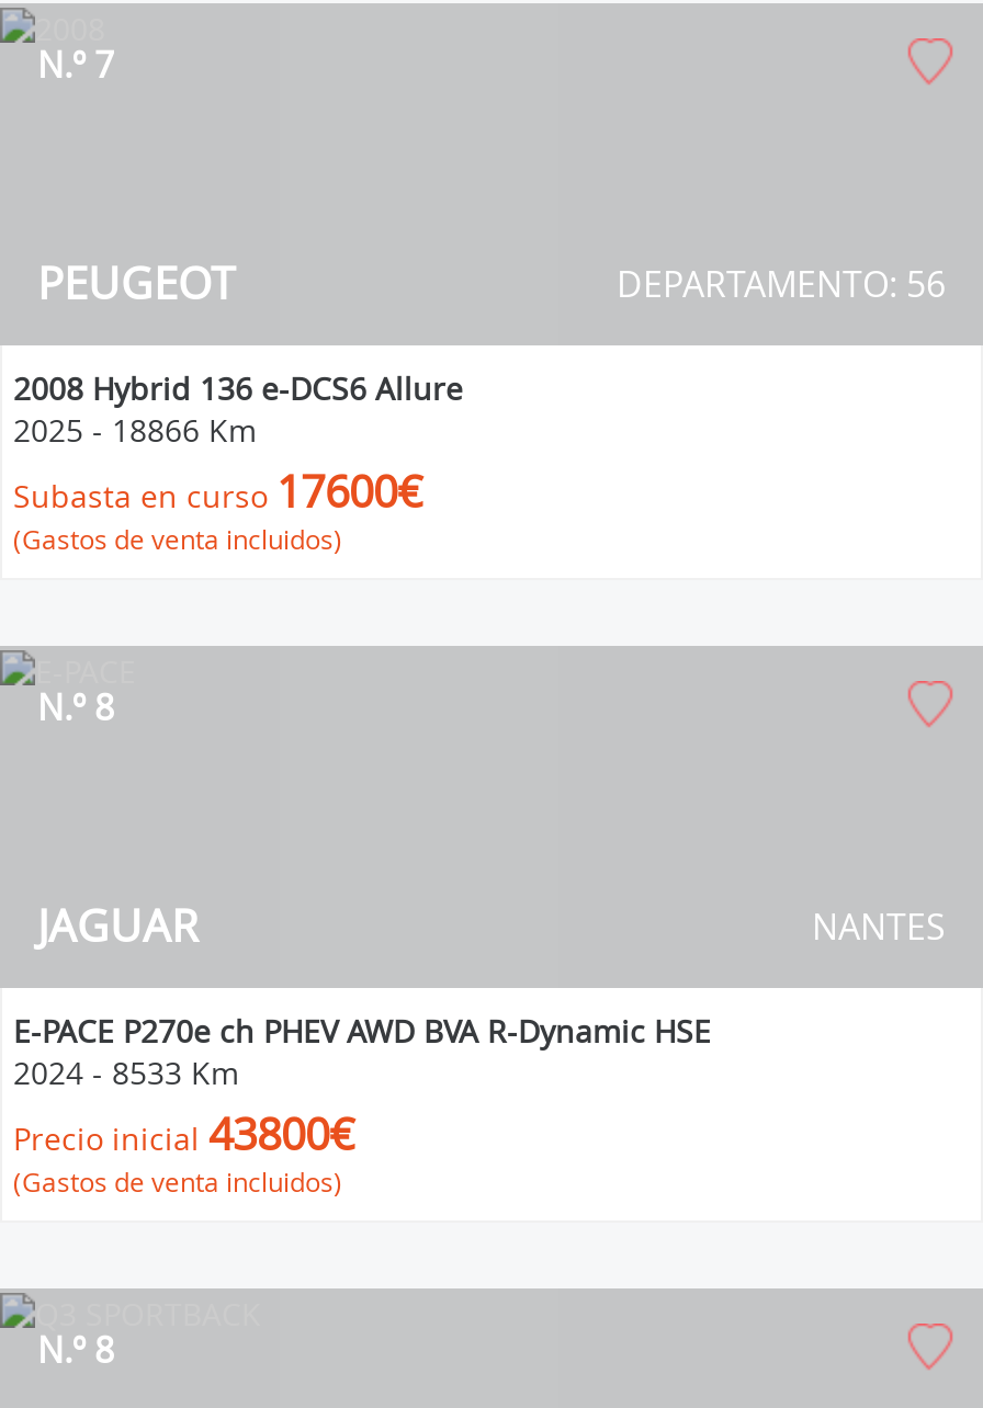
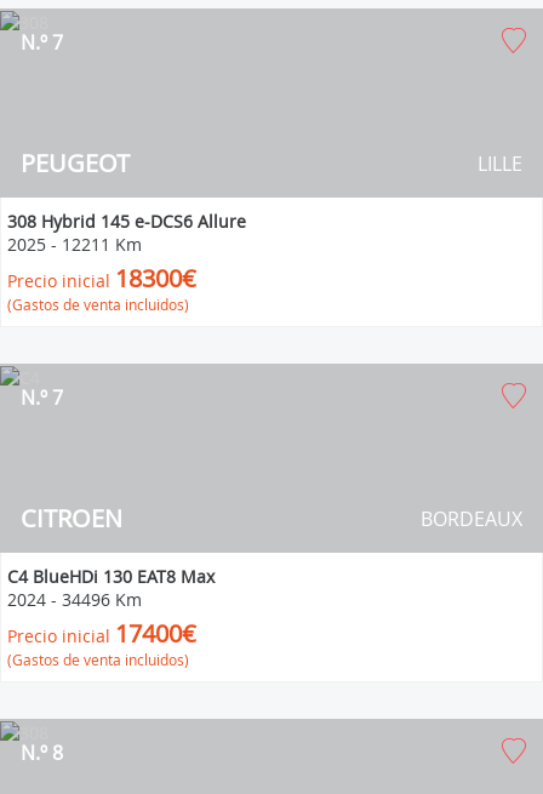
- DEPARTAMENTO: 56
+ LILLE

- 2008 Hybrid 136 e-DCS6 Allure
- 2025 - 18866 Km
- Subasta en curso 17600€
+ 308 Hybrid 145 e-DCS6 Allure
+ 2025 - 12211 Km
+ Precio inicial 18300€

- N.º 8
+ N.º 7

- JAGUAR
+ CITROEN

- NANTES
+ BORDEAUX

- E-PACE P270e ch PHEV AWD BVA R-Dynamic HSE
- 2024 - 8533 Km
- Precio inicial 43800€
+ C4 BlueHDi 130 EAT8 Max
+ 2024 - 34496 Km
+ Precio inicial 17400€
